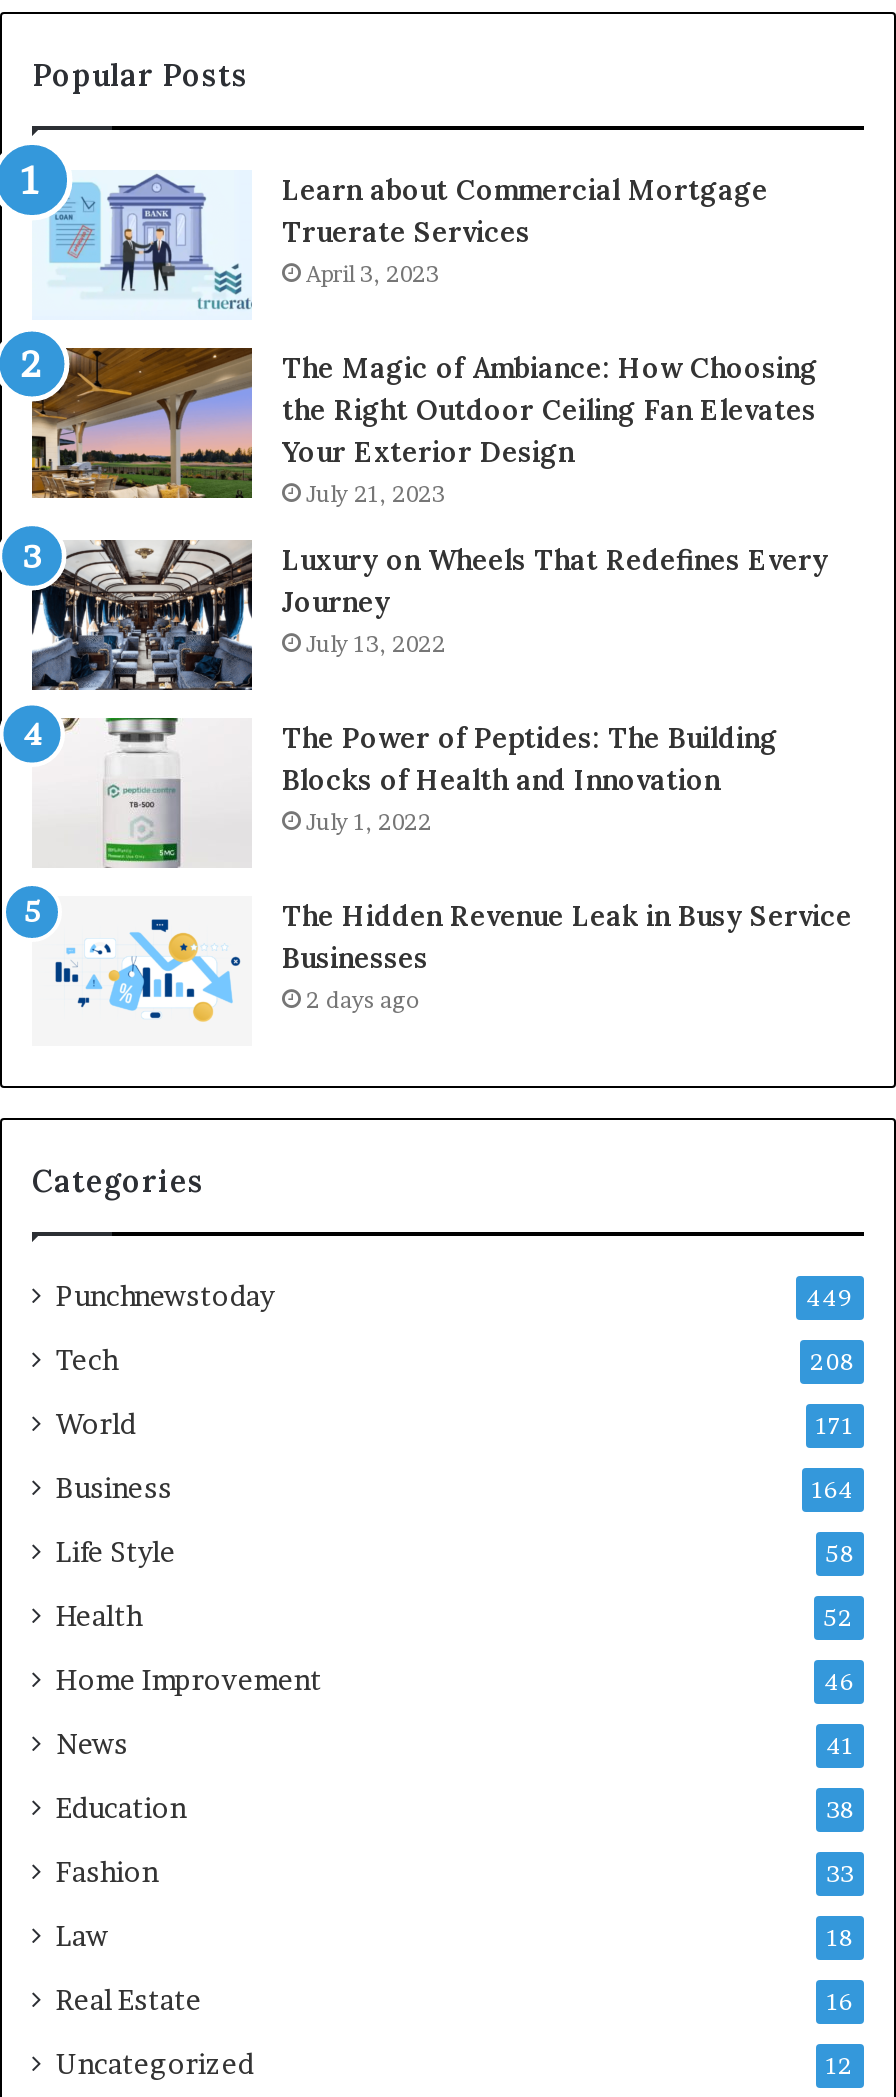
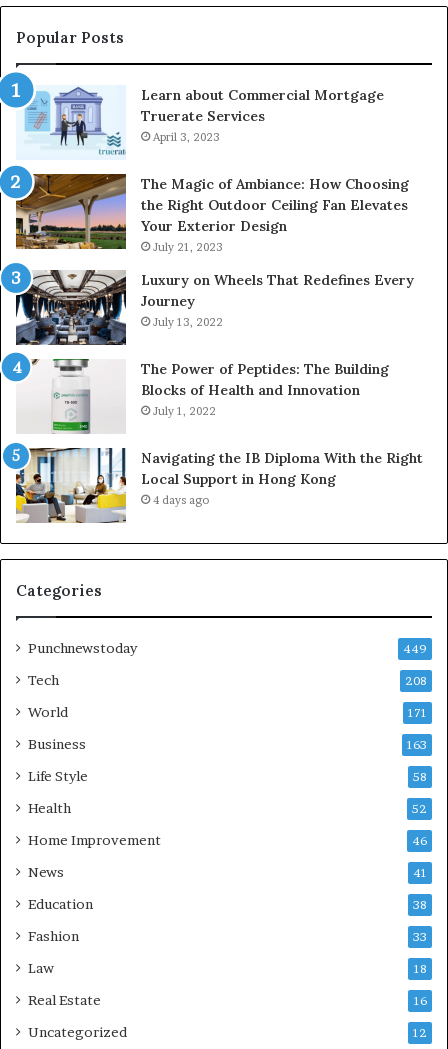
- [image]
- The Hidden Revenue Leak in Busy Service
- Businesses
- 2 days ago
+ [image]
+ Navigating the IB Diploma With the Right
+ Local Support in Hong Kong
+ 4 days ago

- 164
+ 163
